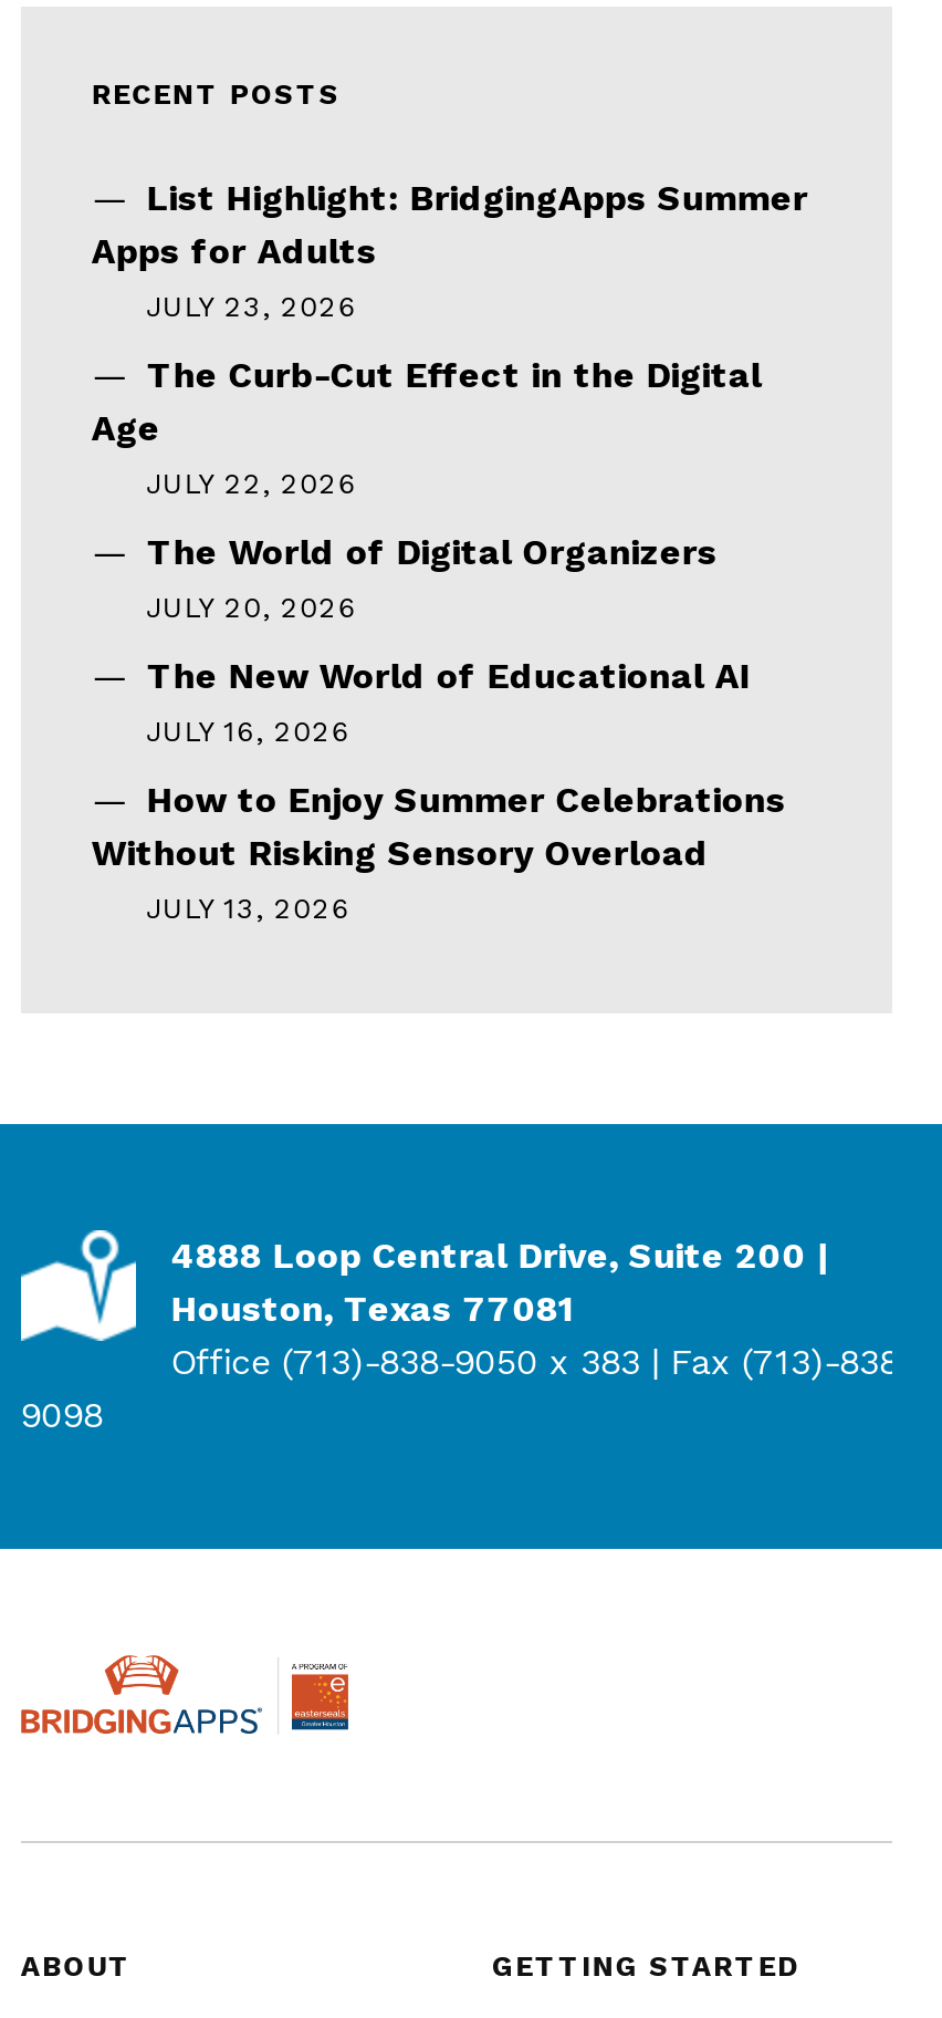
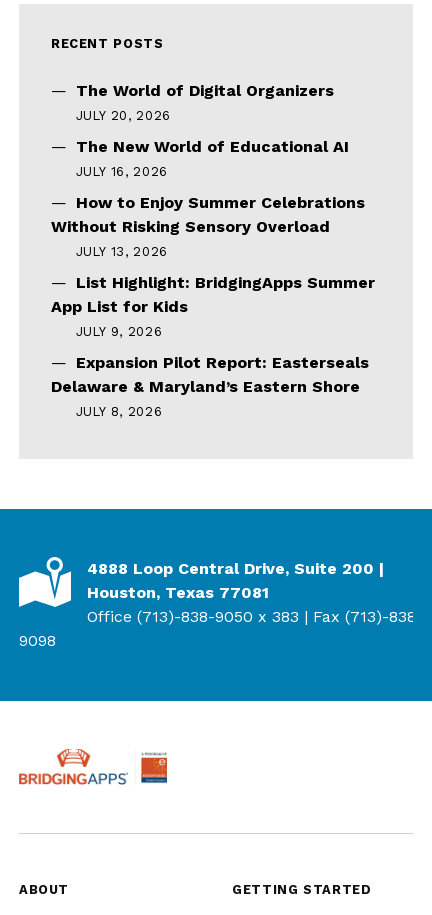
moved down: List Highlight: BridgingApps Summer

- Apps for Adults
- JULY 23, 2026
- The Curb-Cut Effect in the Digital
- Age
- JULY 22, 2026

moved up: The World of Digital Organizers | JULY 20, 2026 | The New World of Educational AI | JULY 16, 2026 | How to Enjoy Summer Celebrations | Without Risking Sensory Overload | JULY 13, 2026

+ App List for Kids
+ JULY 9, 2026
+ Expansion Pilot Report: Easterseals
+ Delaware & Maryland’s Eastern Shore
+ JULY 8, 2026
